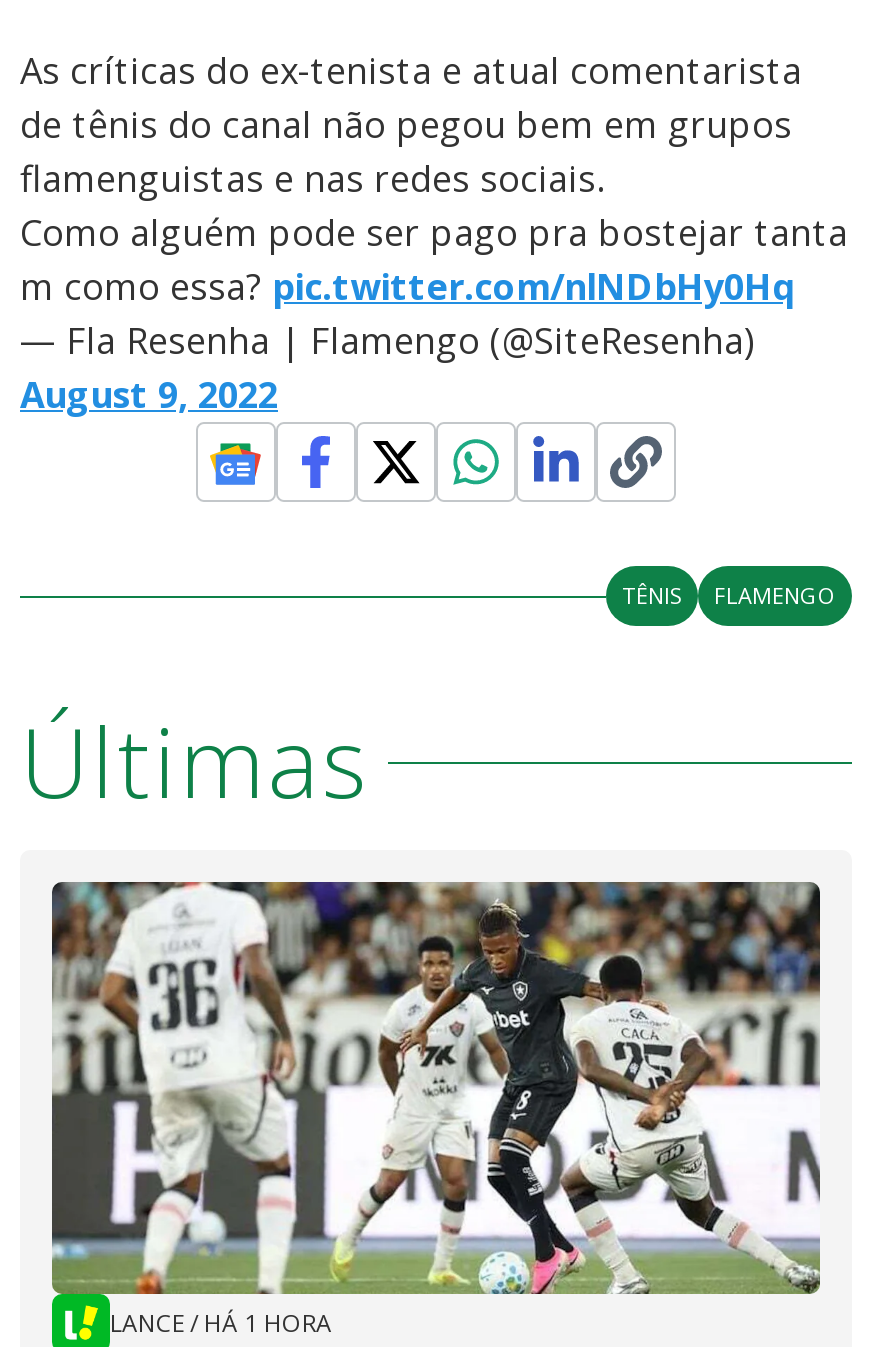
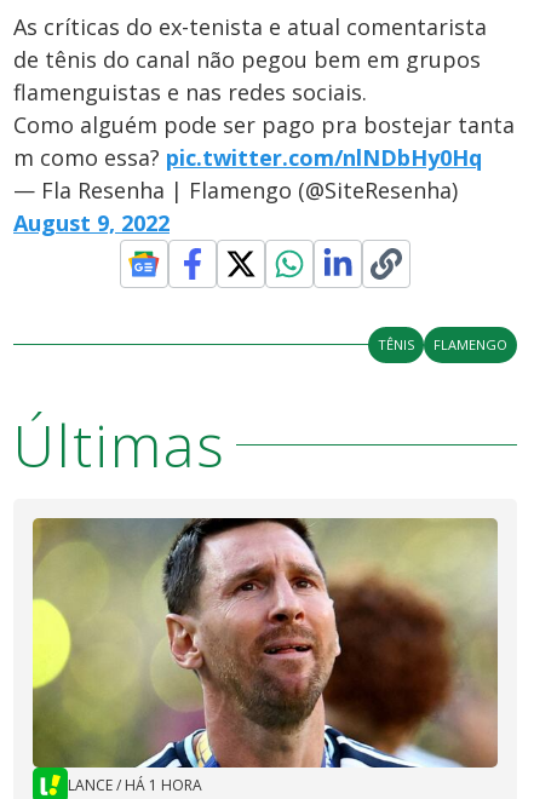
- [image]
+ [image]
